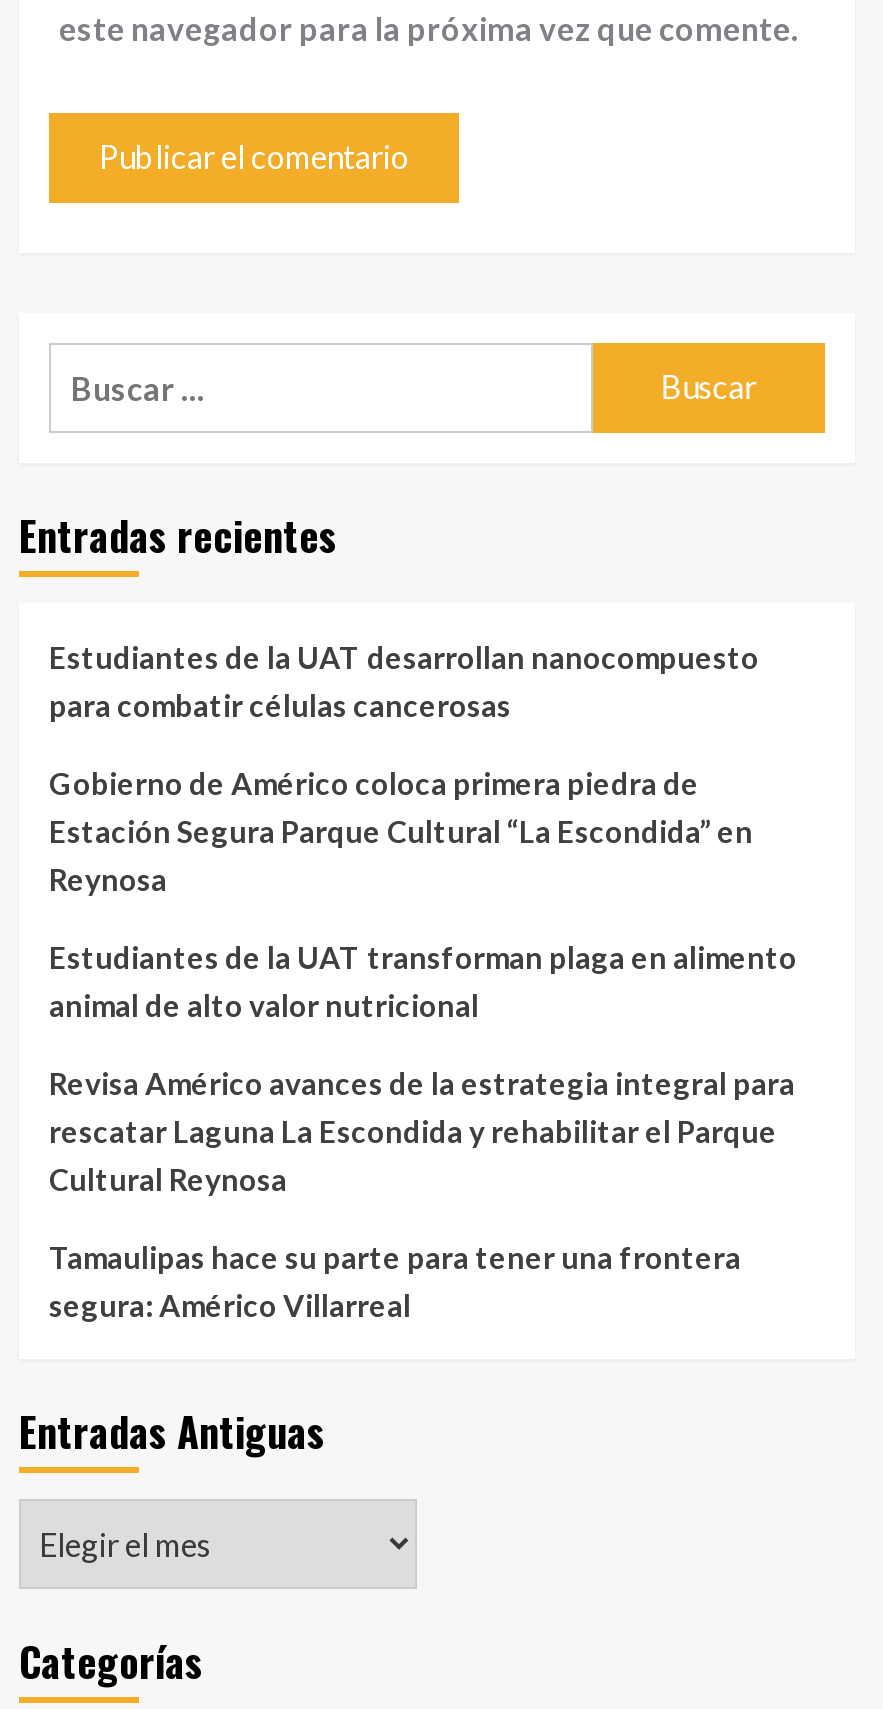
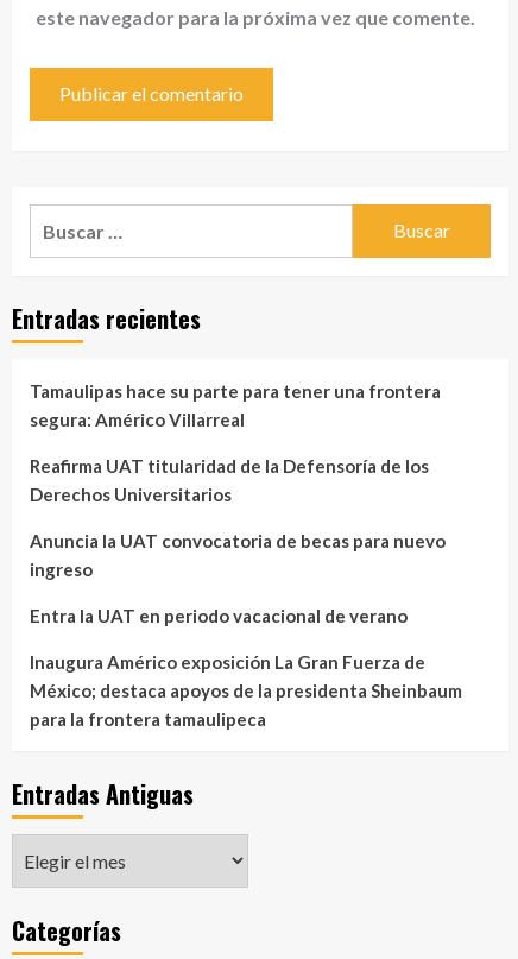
- Estudiantes de la UAT desarrollan nanocompuesto
- para combatir células cancerosas
- Gobierno de Américo coloca primera piedra de
- Estación Segura Parque Cultural “La Escondida” en
- Reynosa
- Estudiantes de la UAT transforman plaga en alimento
- animal de alto valor nutricional
- Revisa Américo avances de la estrategia integral para
- rescatar Laguna La Escondida y rehabilitar el Parque
- Cultural Reynosa

moved up: Tamaulipas hace su parte para tener una frontera | segura: Américo Villarreal

+ Reafirma UAT titularidad de la Defensoría de los
+ Derechos Universitarios
+ Anuncia la UAT convocatoria de becas para nuevo
+ ingreso
+ Entra la UAT en periodo vacacional de verano
+ Inaugura Américo exposición La Gran Fuerza de
+ México; destaca apoyos de la presidenta Sheinbaum
+ para la frontera tamaulipeca
